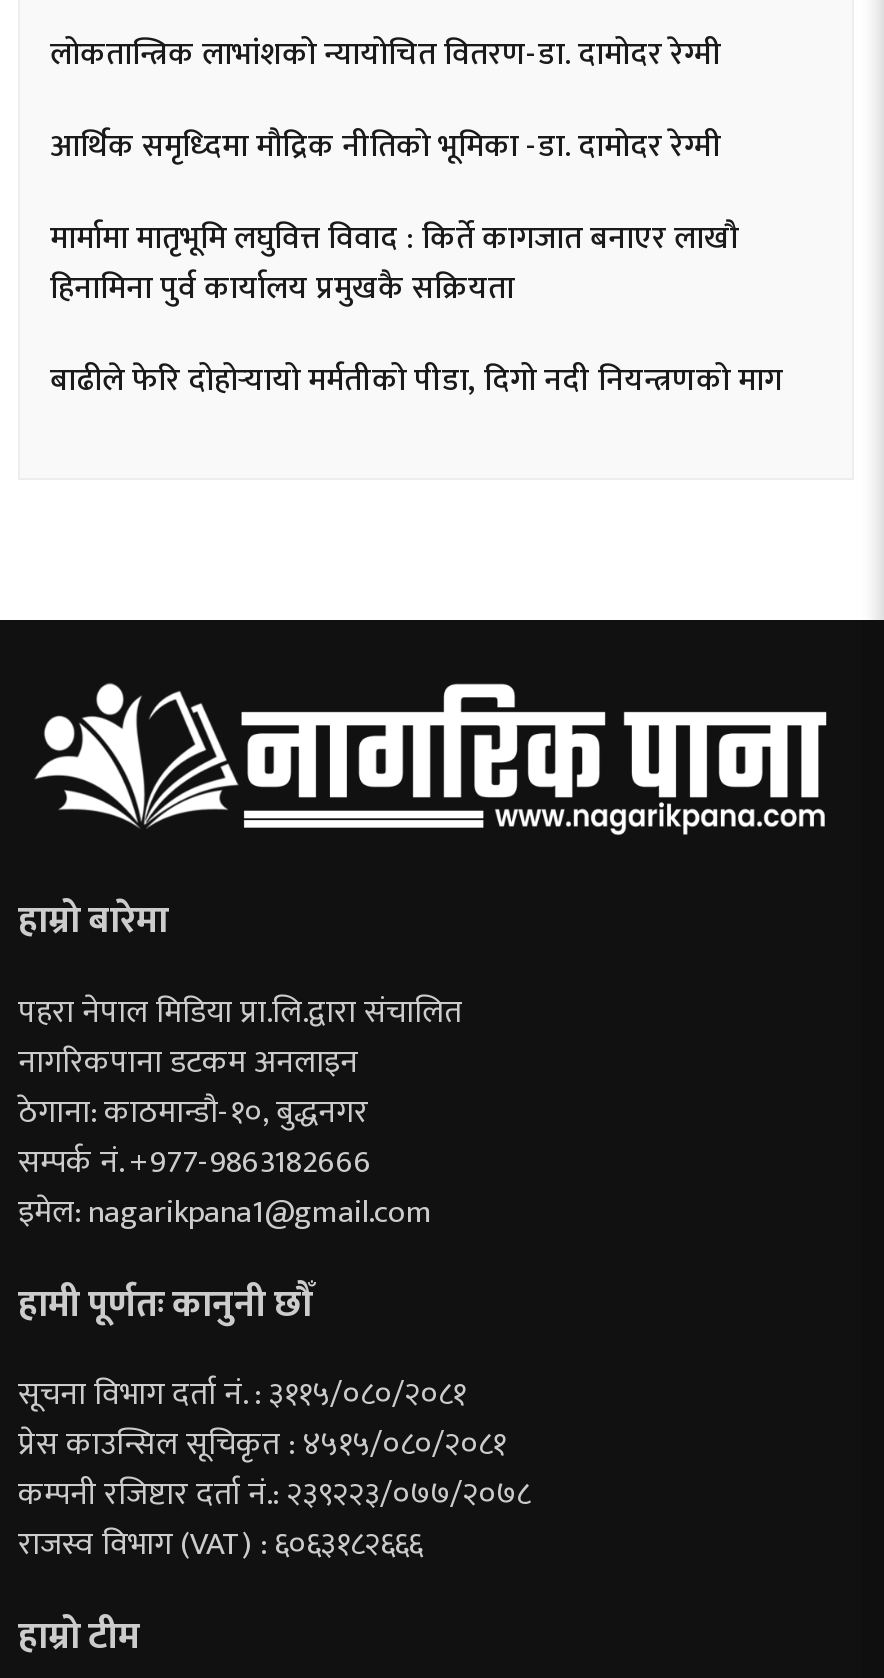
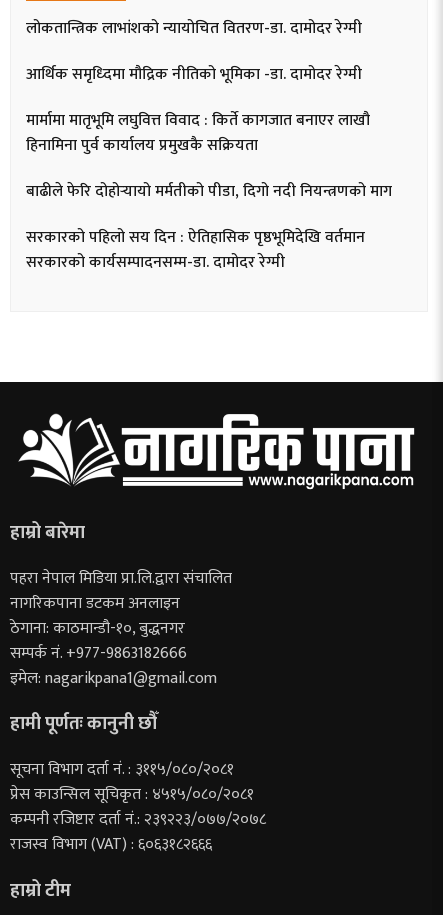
+ सरकारको पहिलो सय दिन : ऐतिहासिक पृष्ठभूमिदेखि वर्तमान
+ सरकारको कार्यसम्पादनसम्म-डा. दामोदर रेग्मी
